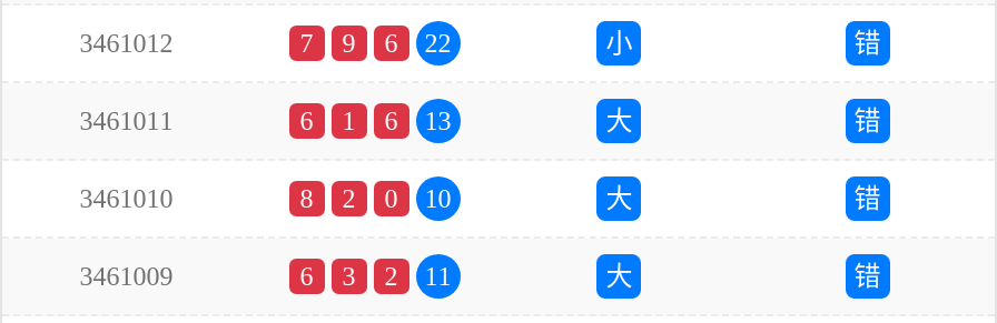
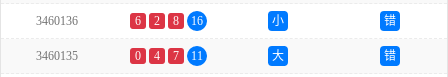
- 3461012
- 7
- 9
+ 3460136

- 22
+ 2
+ 8
+ 16

- 3461011
- 6
- 1
- 6
- 13
- 大
- 错
- 3461010
- 8
- 2
+ 3460135

- 10
- 大
- 错
- 3461009
- 6
- 3
- 2
+ 4
+ 7
